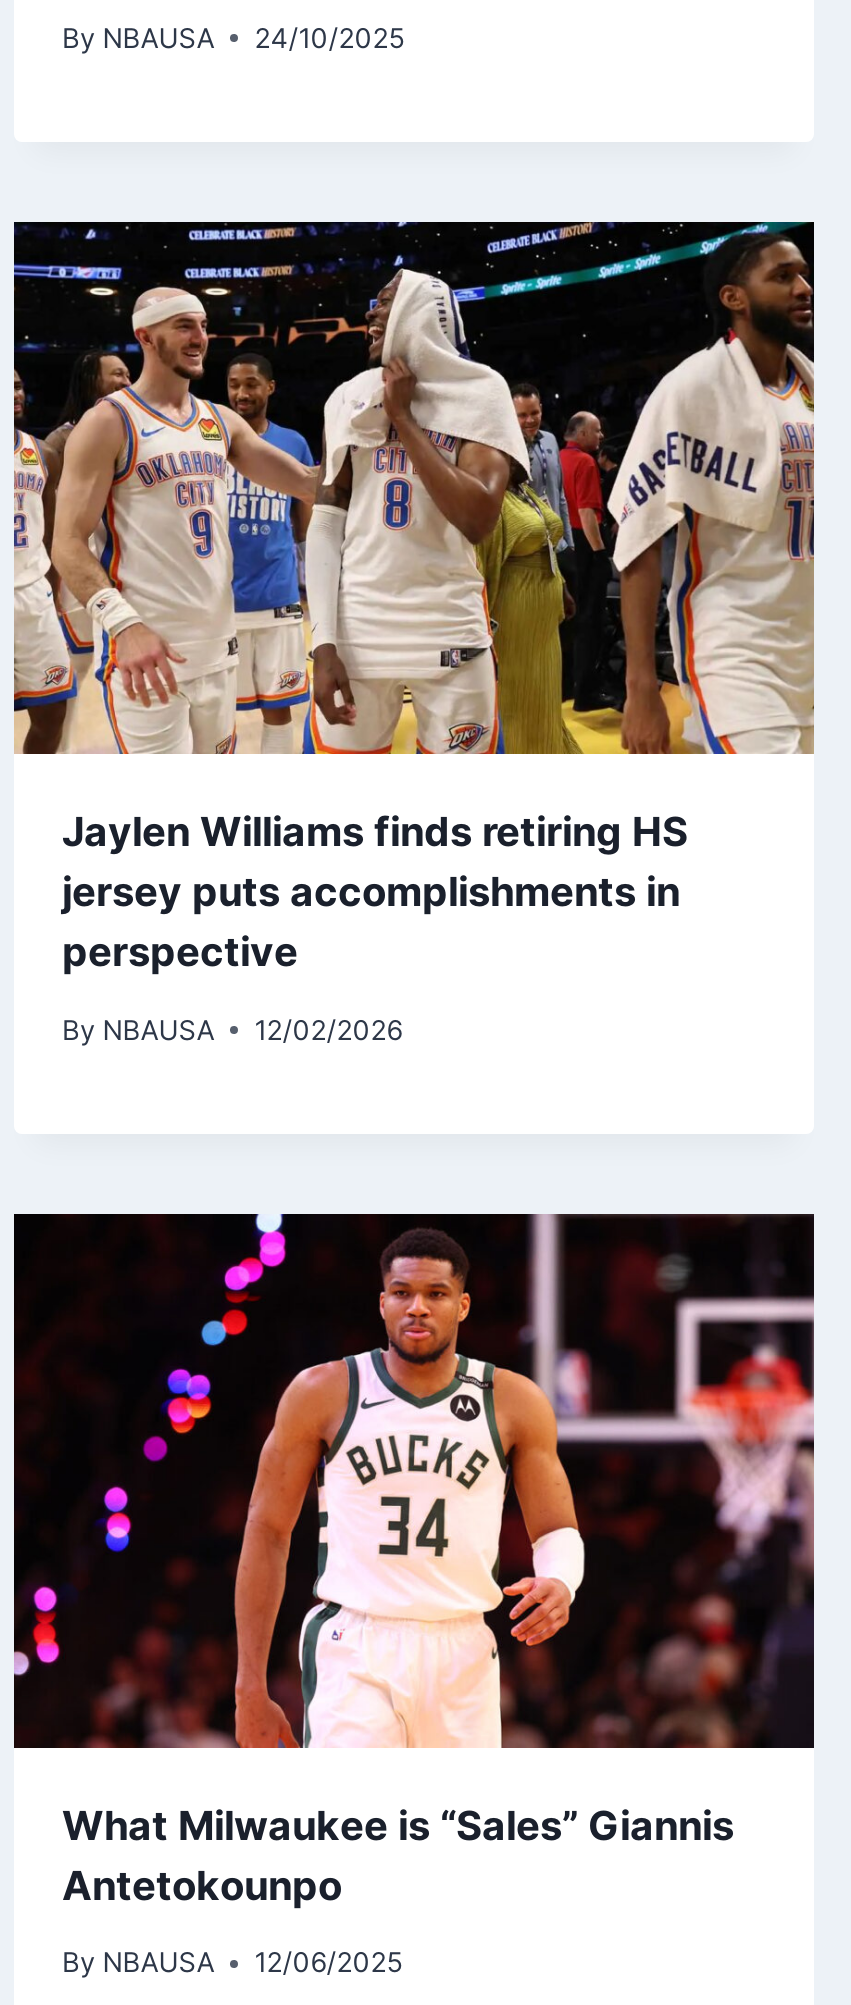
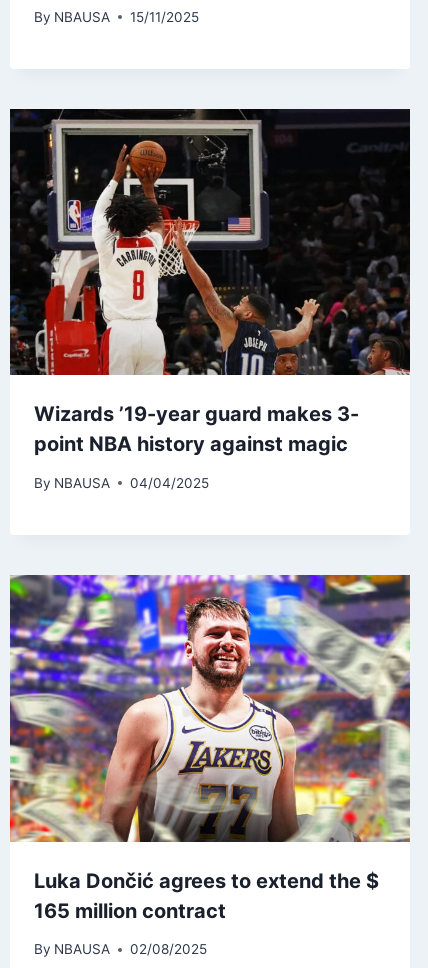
- By NBAUSA 24/10/2025
+ By NBAUSA 15/11/2025

- [image]
- Jaylen Williams finds retiring HS
- jersey puts accomplishments in
- perspective
+ [image]
+ Wizards ’19-year guard makes 3-
+ point NBA history against magic

- By NBAUSA 12/02/2026
+ By NBAUSA 04/04/2025

- [image]
- What Milwaukee is “Sales” Giannis
- Antetokounpo
+ [image]
+ Luka Dončić agrees to extend the $
+ 165 million contract

- By NBAUSA 12/06/2025
+ By NBAUSA 02/08/2025
